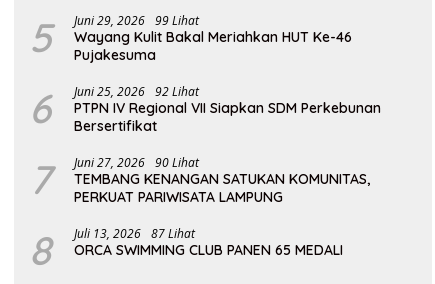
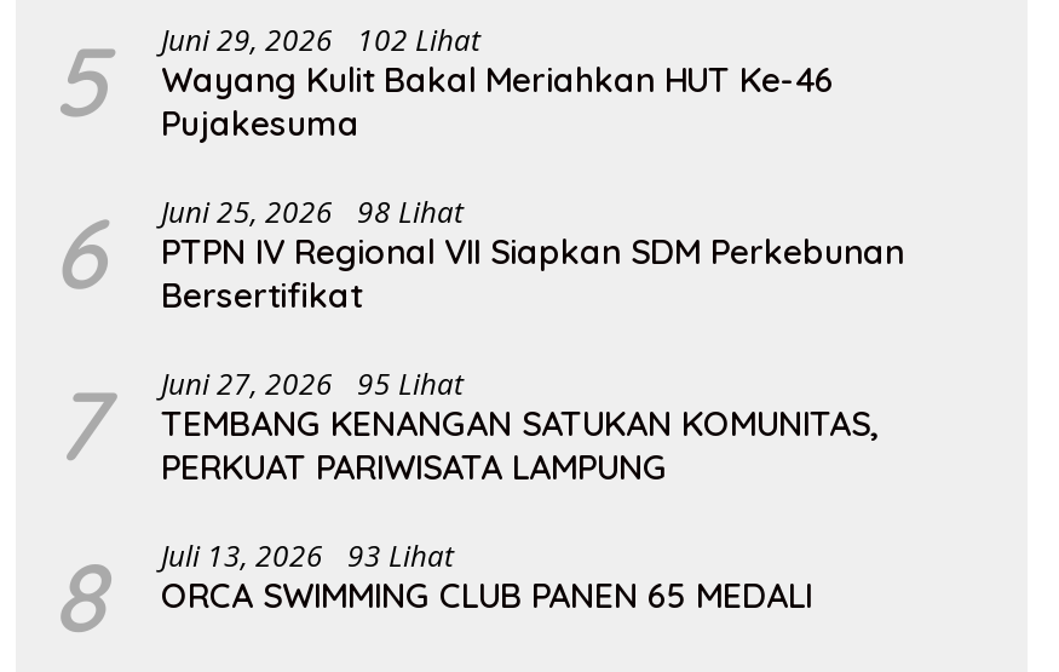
- 5 Juni 29, 2026 99 Lihat Wayang Kulit Bakal Meriahkan HUT Ke-46 Pujakesuma
+ 5 Juni 29, 2026 102 Lihat Wayang Kulit Bakal Meriahkan HUT Ke-46 Pujakesuma

- 6 Juni 25, 2026 92 Lihat PTPN IV Regional VII Siapkan SDM Perkebunan Bersertifikat
+ 6 Juni 25, 2026 98 Lihat PTPN IV Regional VII Siapkan SDM Perkebunan Bersertifikat

- 7 Juni 27, 2026 90 Lihat TEMBANG KENANGAN SATUKAN KOMUNITAS, PERKUAT PARIWISATA LAMPUNG
+ 7 Juni 27, 2026 95 Lihat TEMBANG KENANGAN SATUKAN KOMUNITAS, PERKUAT PARIWISATA LAMPUNG

- 8 Juli 13, 2026 87 Lihat ORCA SWIMMING CLUB PANEN 65 MEDALI
+ 8 Juli 13, 2026 93 Lihat ORCA SWIMMING CLUB PANEN 65 MEDALI
